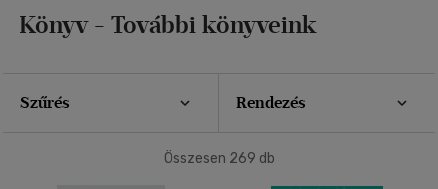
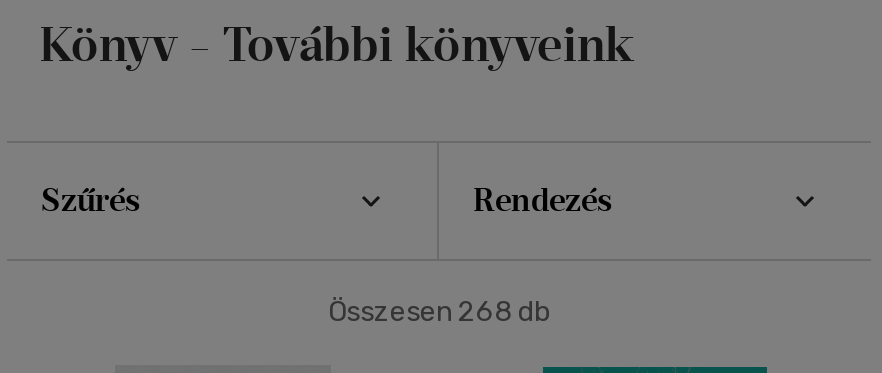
- Összesen 269 db
+ Összesen 268 db
